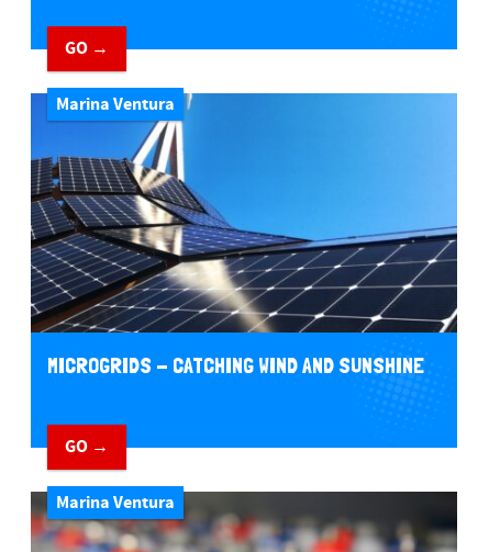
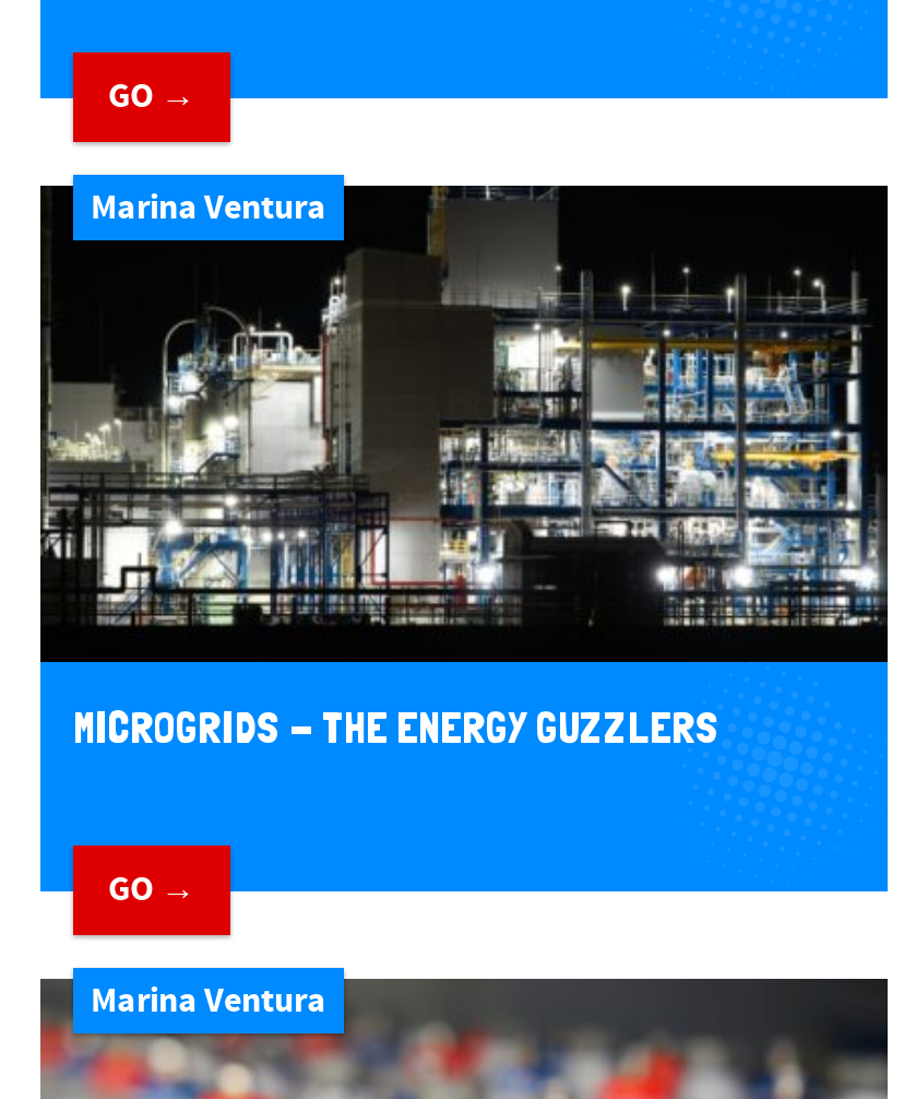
- [image]
- MICROGRIDS - CATCHING WIND AND SUNSHINE
+ [image]
+ MICROGRIDS - THE ENERGY GUZZLERS
